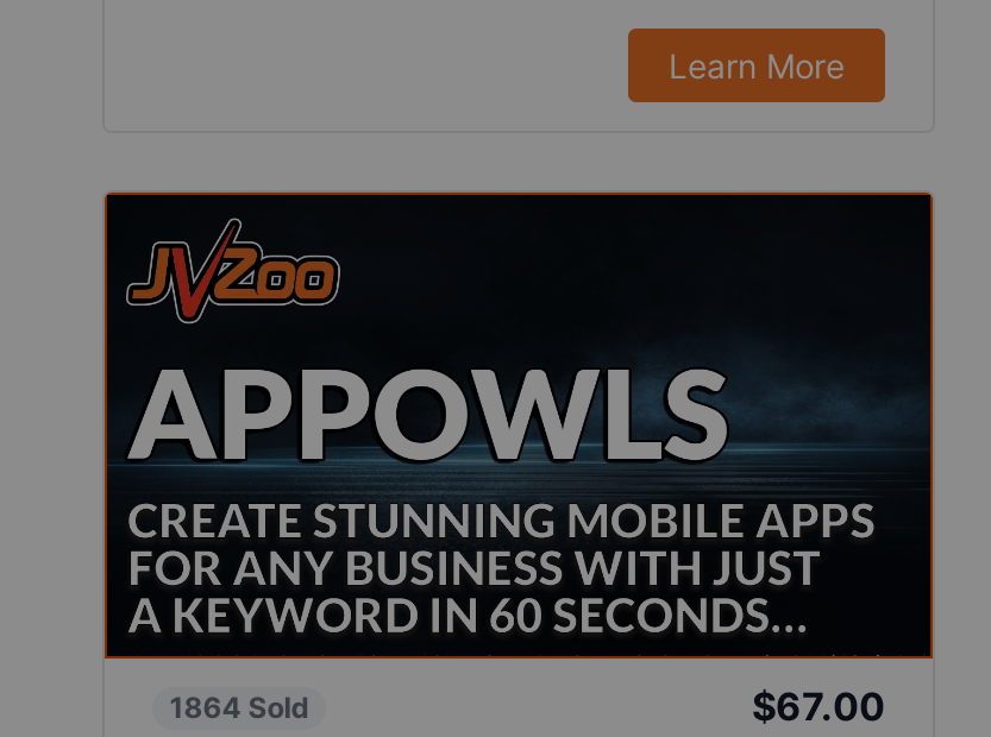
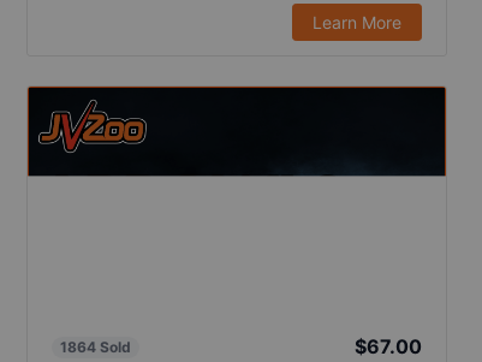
- [image]
